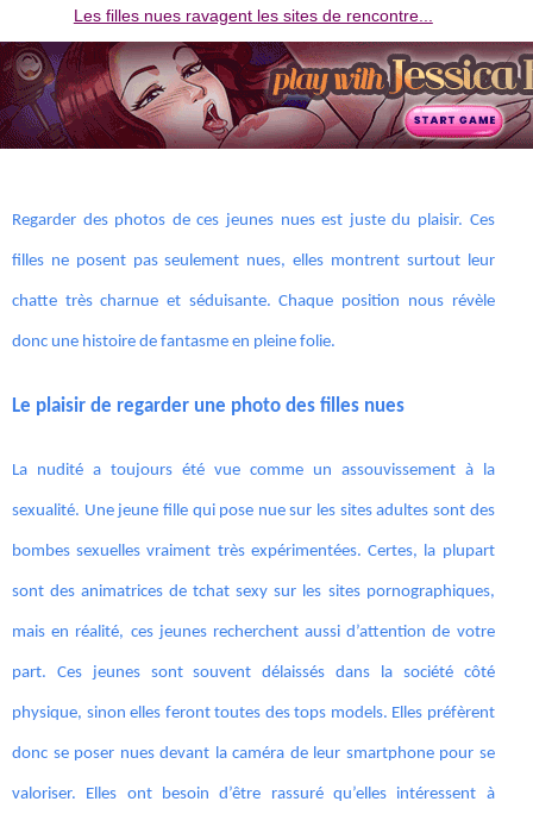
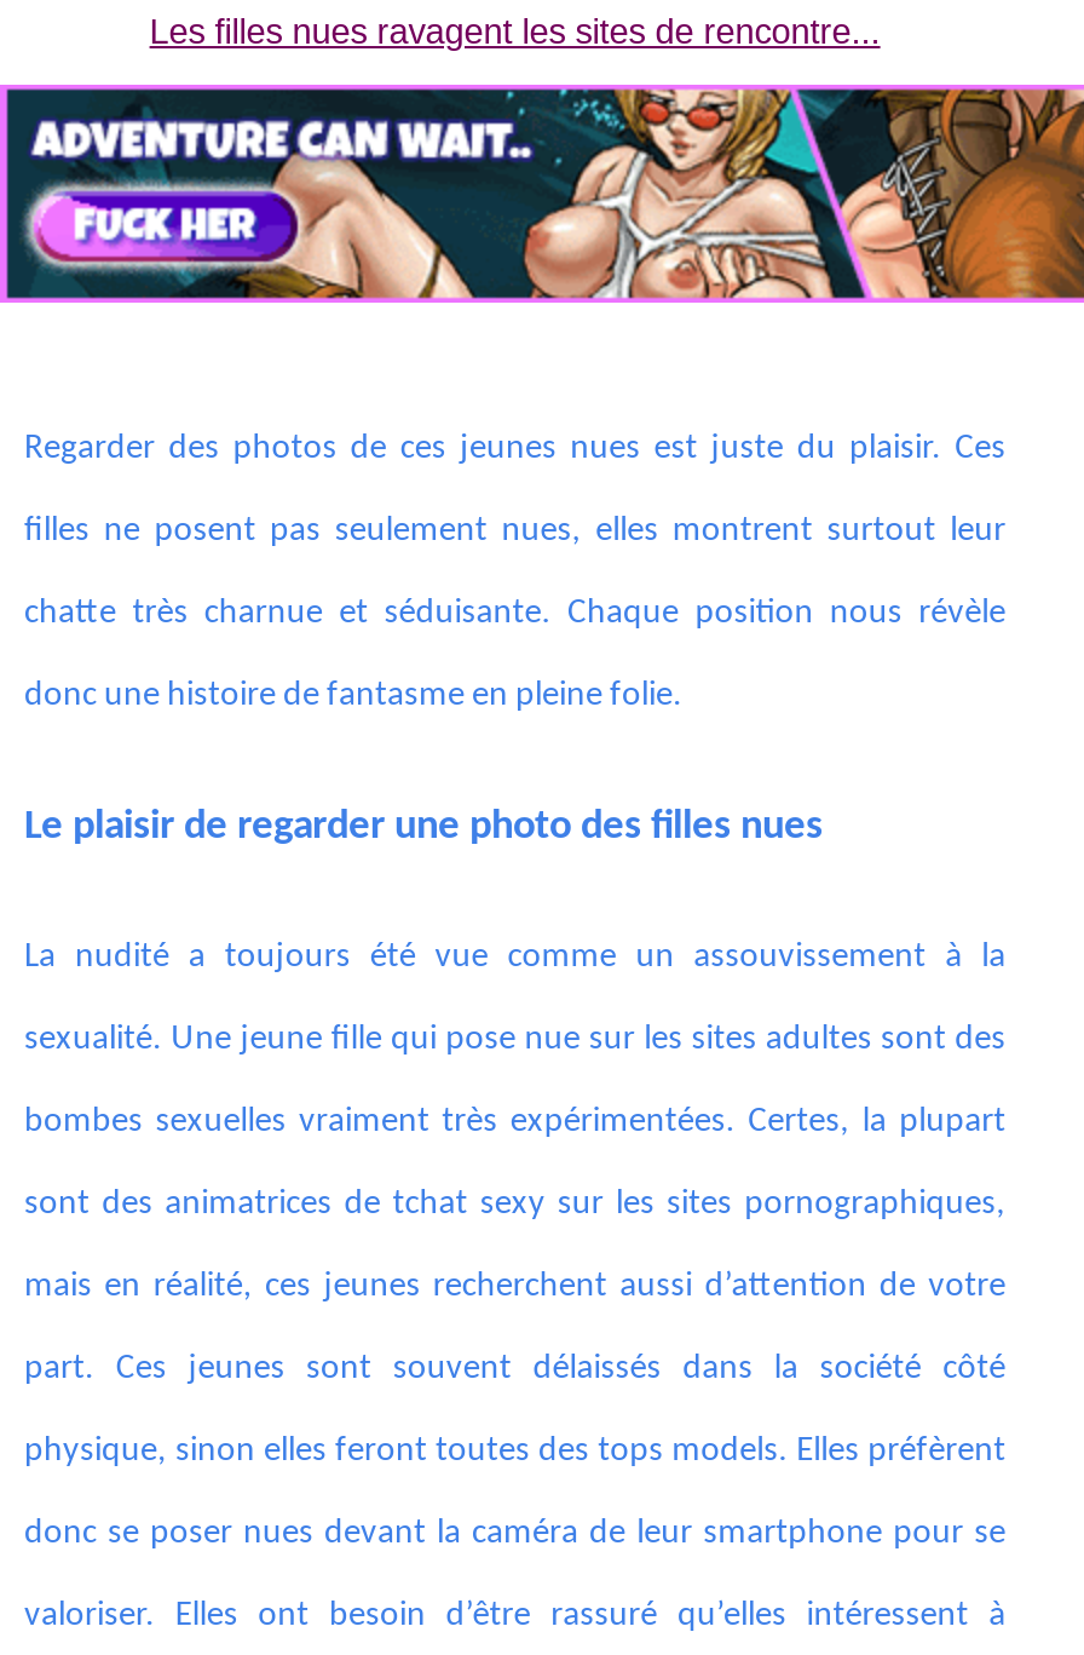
- [image]
+ [image]
